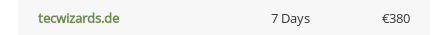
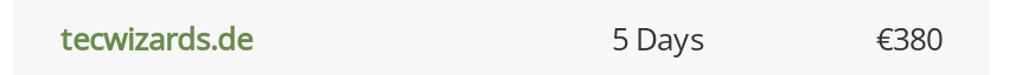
- 7 Days
+ 5 Days
